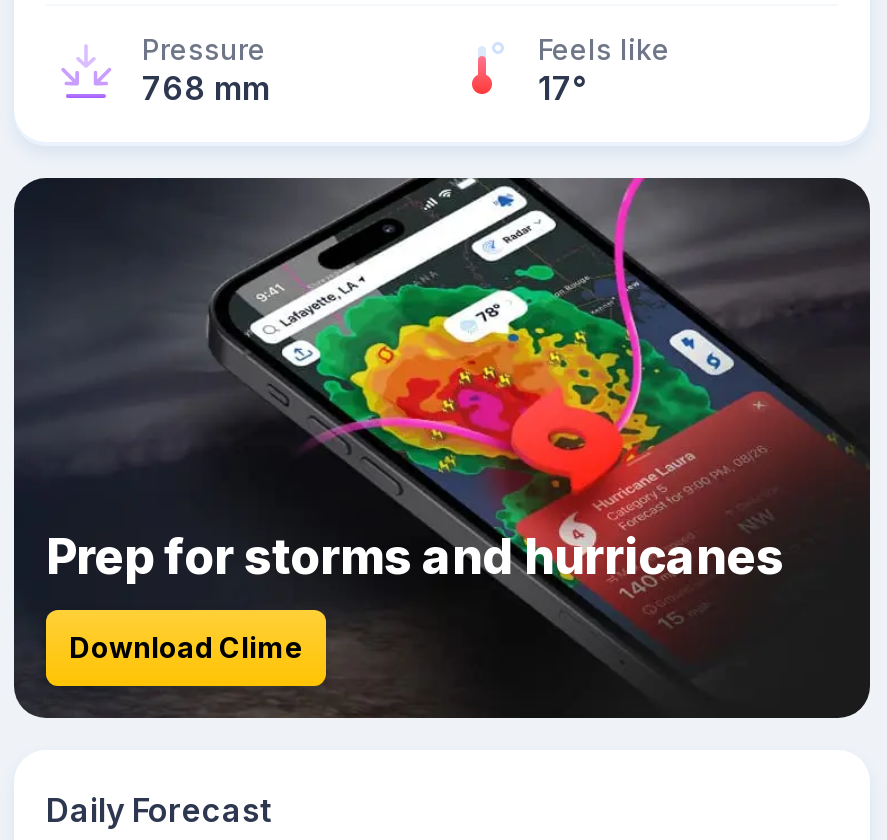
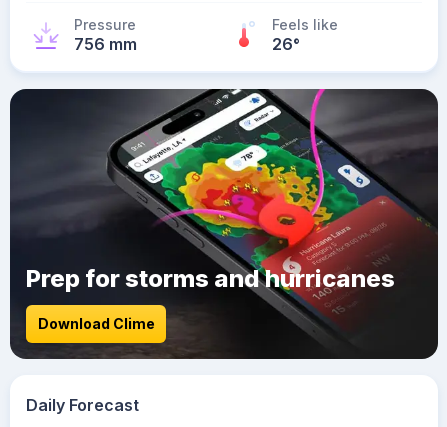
- 768 mm
+ 756 mm

- 17°
+ 26°
